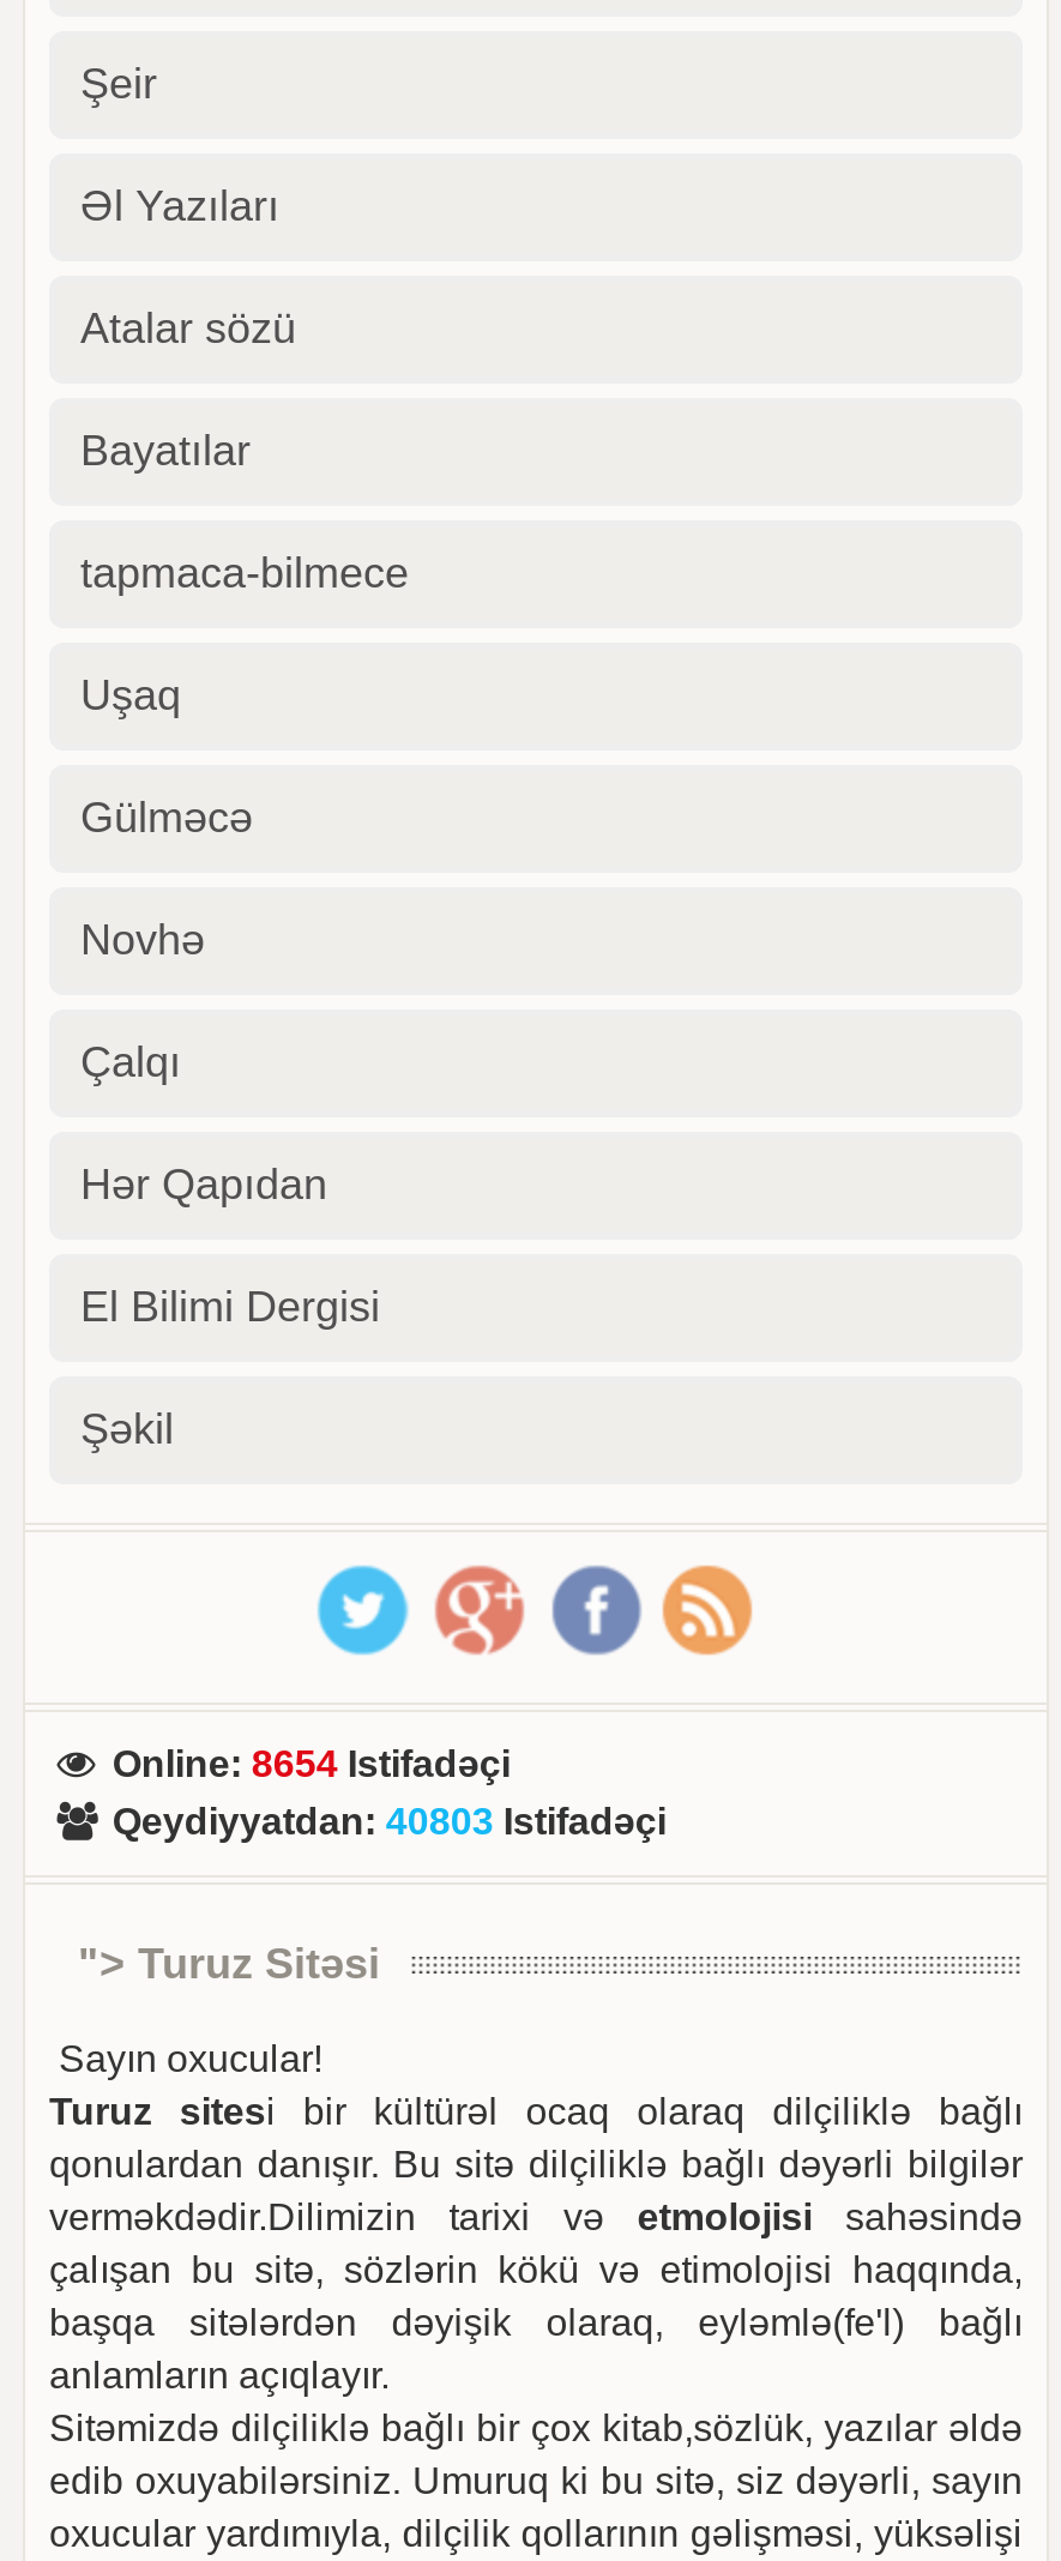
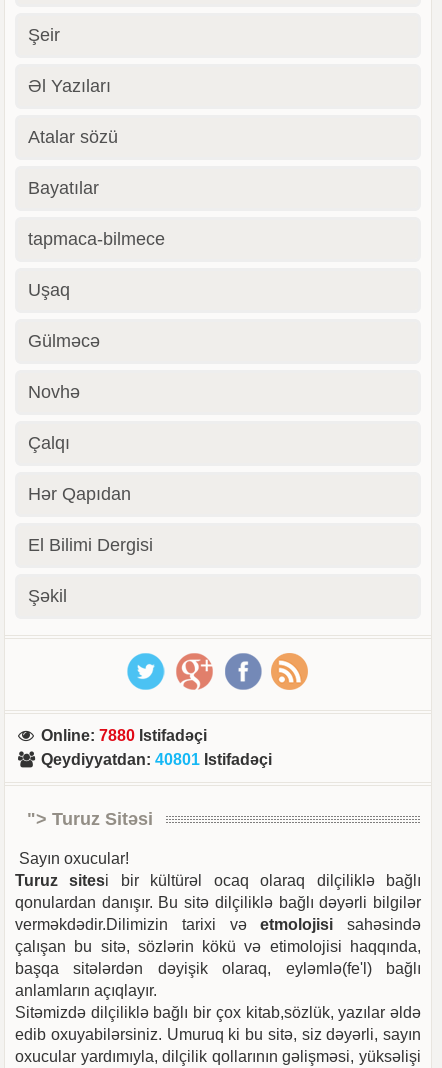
- Online: 8654 Istifadəçi
+ Online: 7880 Istifadəçi

- Qeydiyyatdan: 40803 Istifadəçi
+ Qeydiyyatdan: 40801 Istifadəçi
